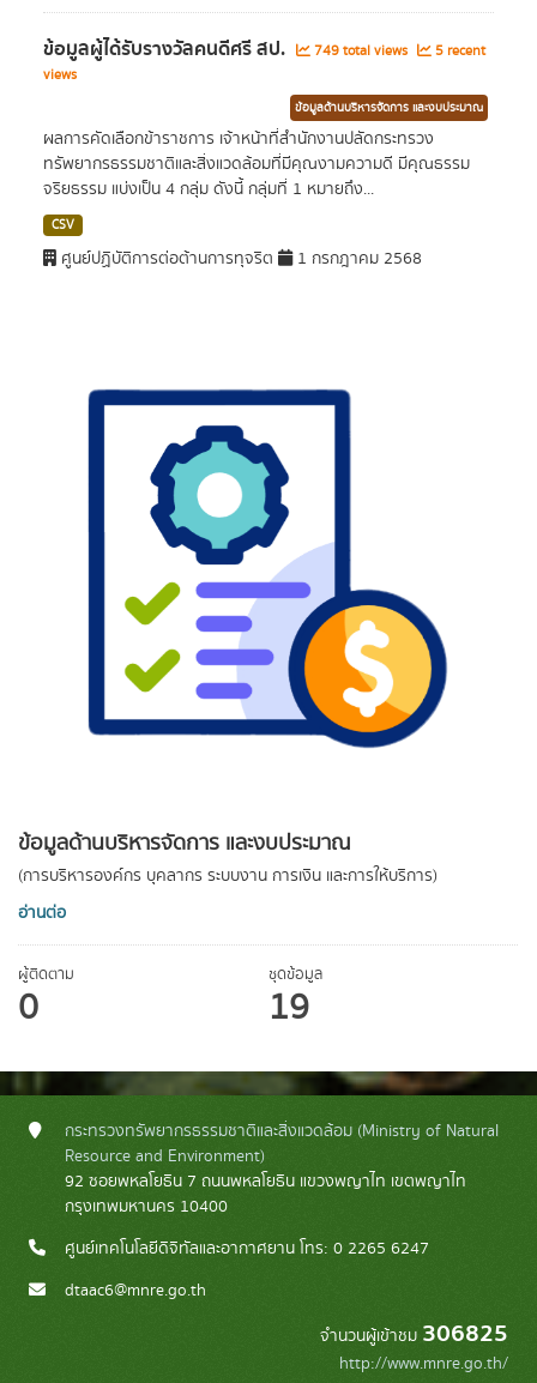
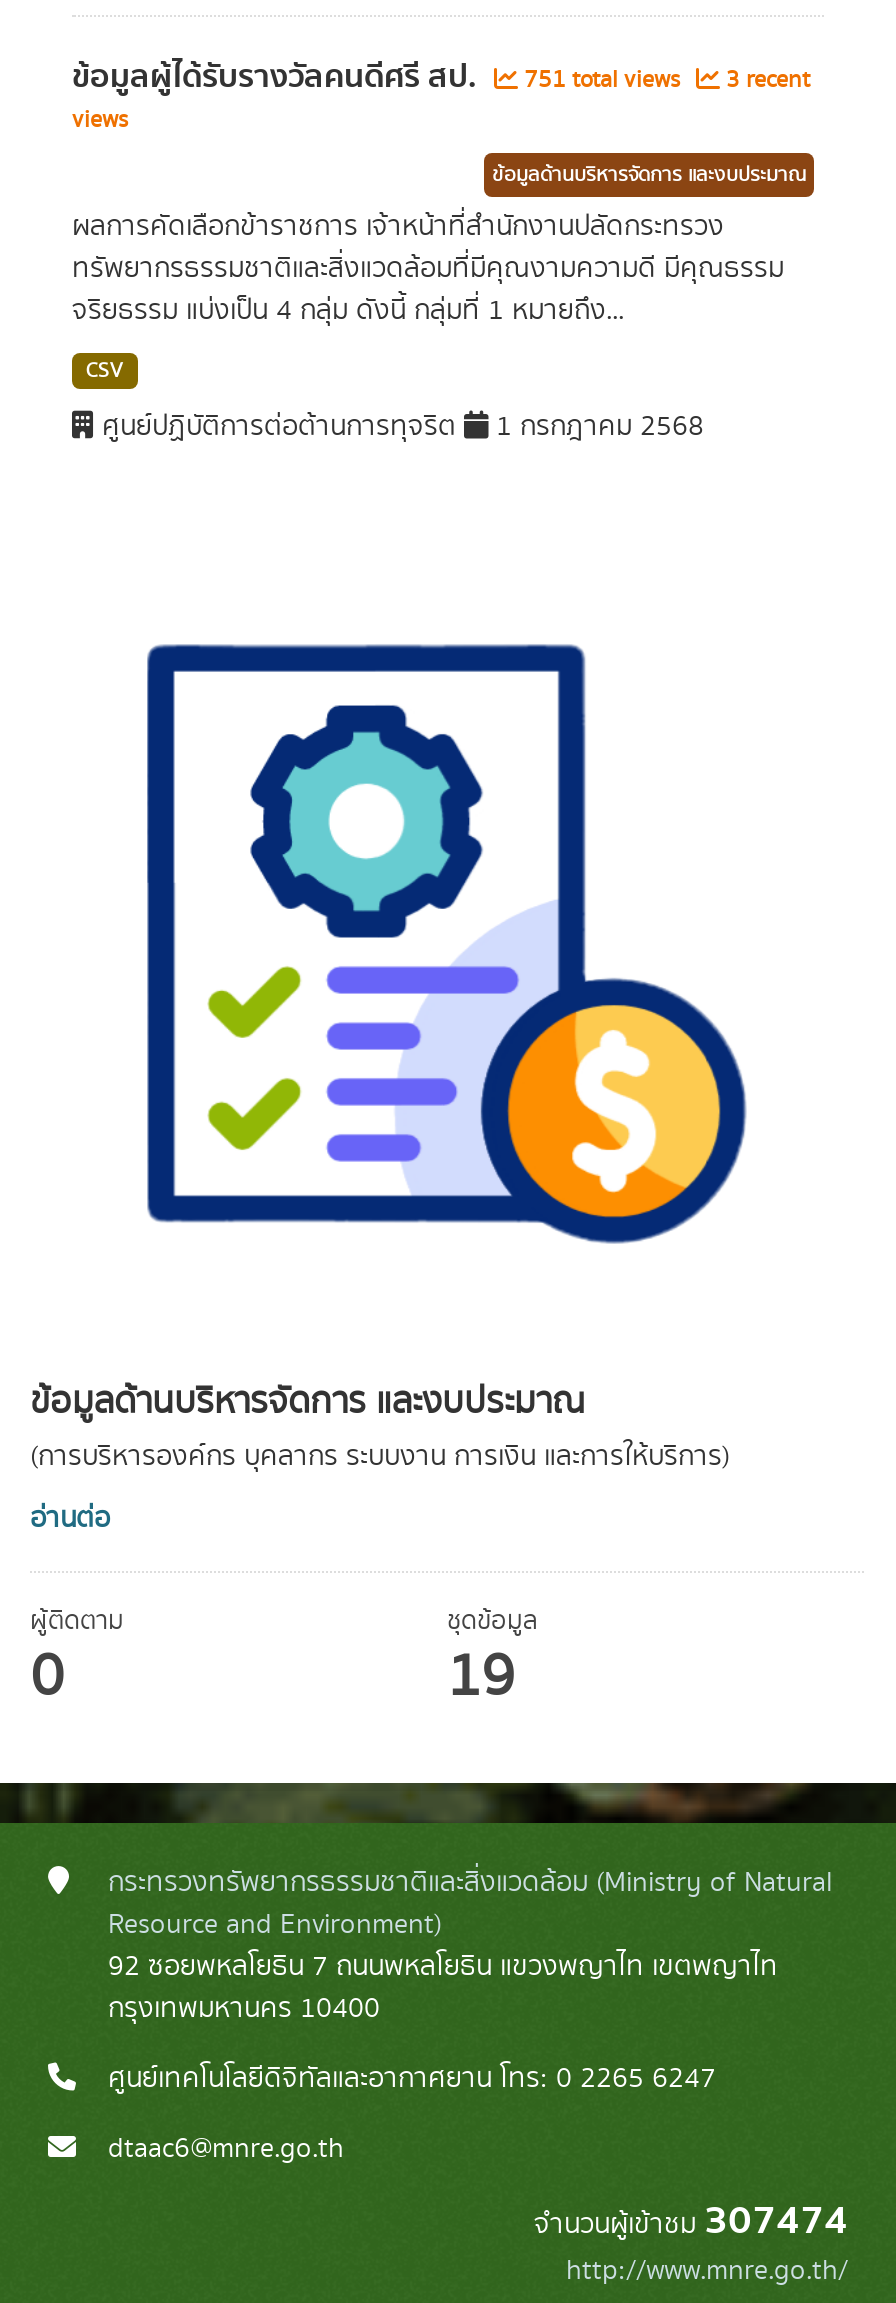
- 749 total views
+ 751 total views

- 5 recent
+ 3 recent

- จำนวนผู้เข้าชม306825
+ จำนวนผู้เข้าชม307474
